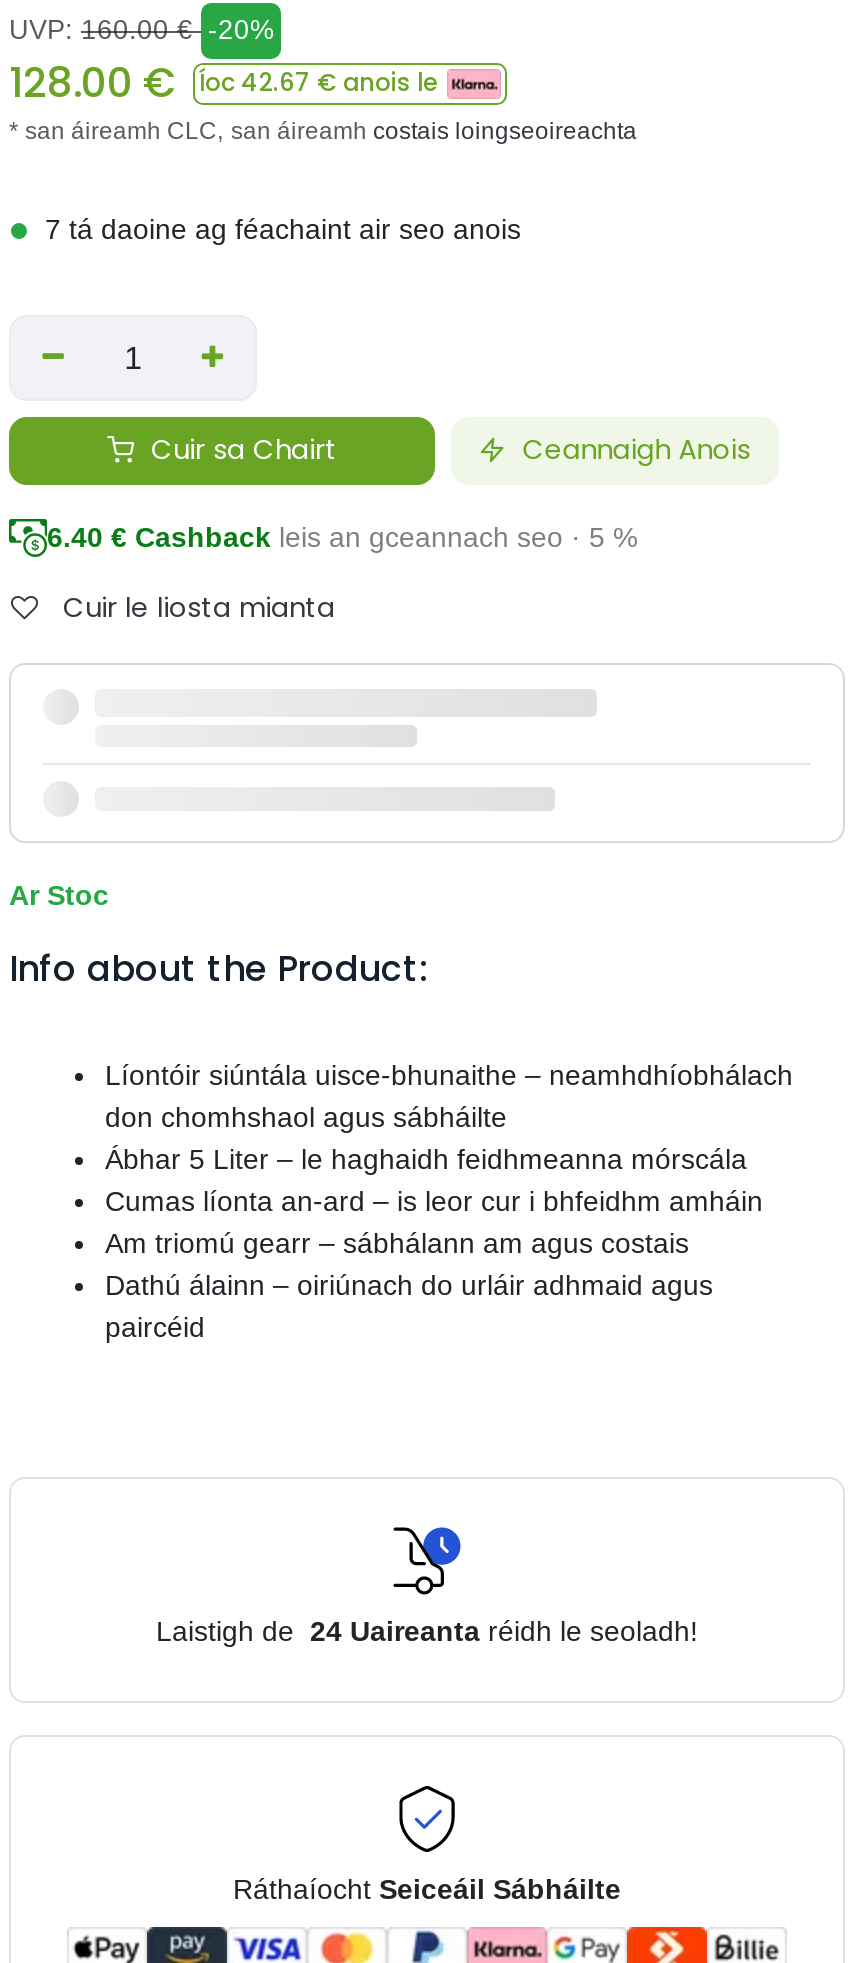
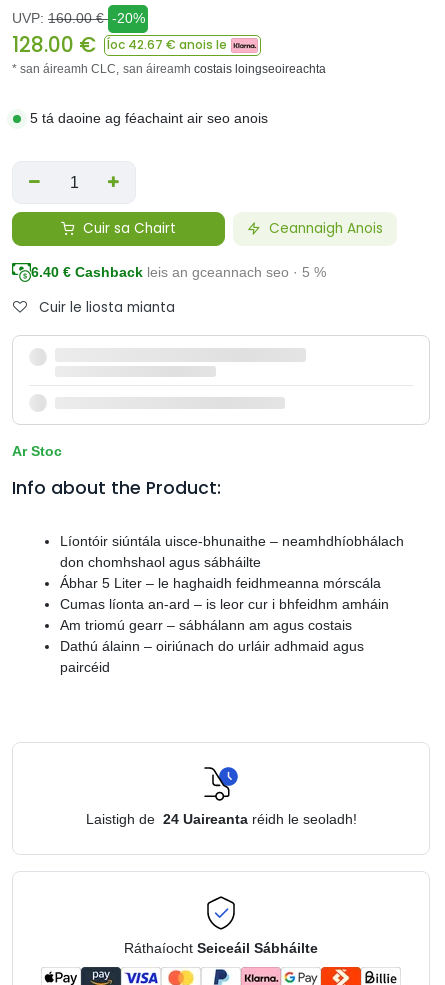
- 7 tá daoine ag féachaint air seo anois
+ 5 tá daoine ag féachaint air seo anois
